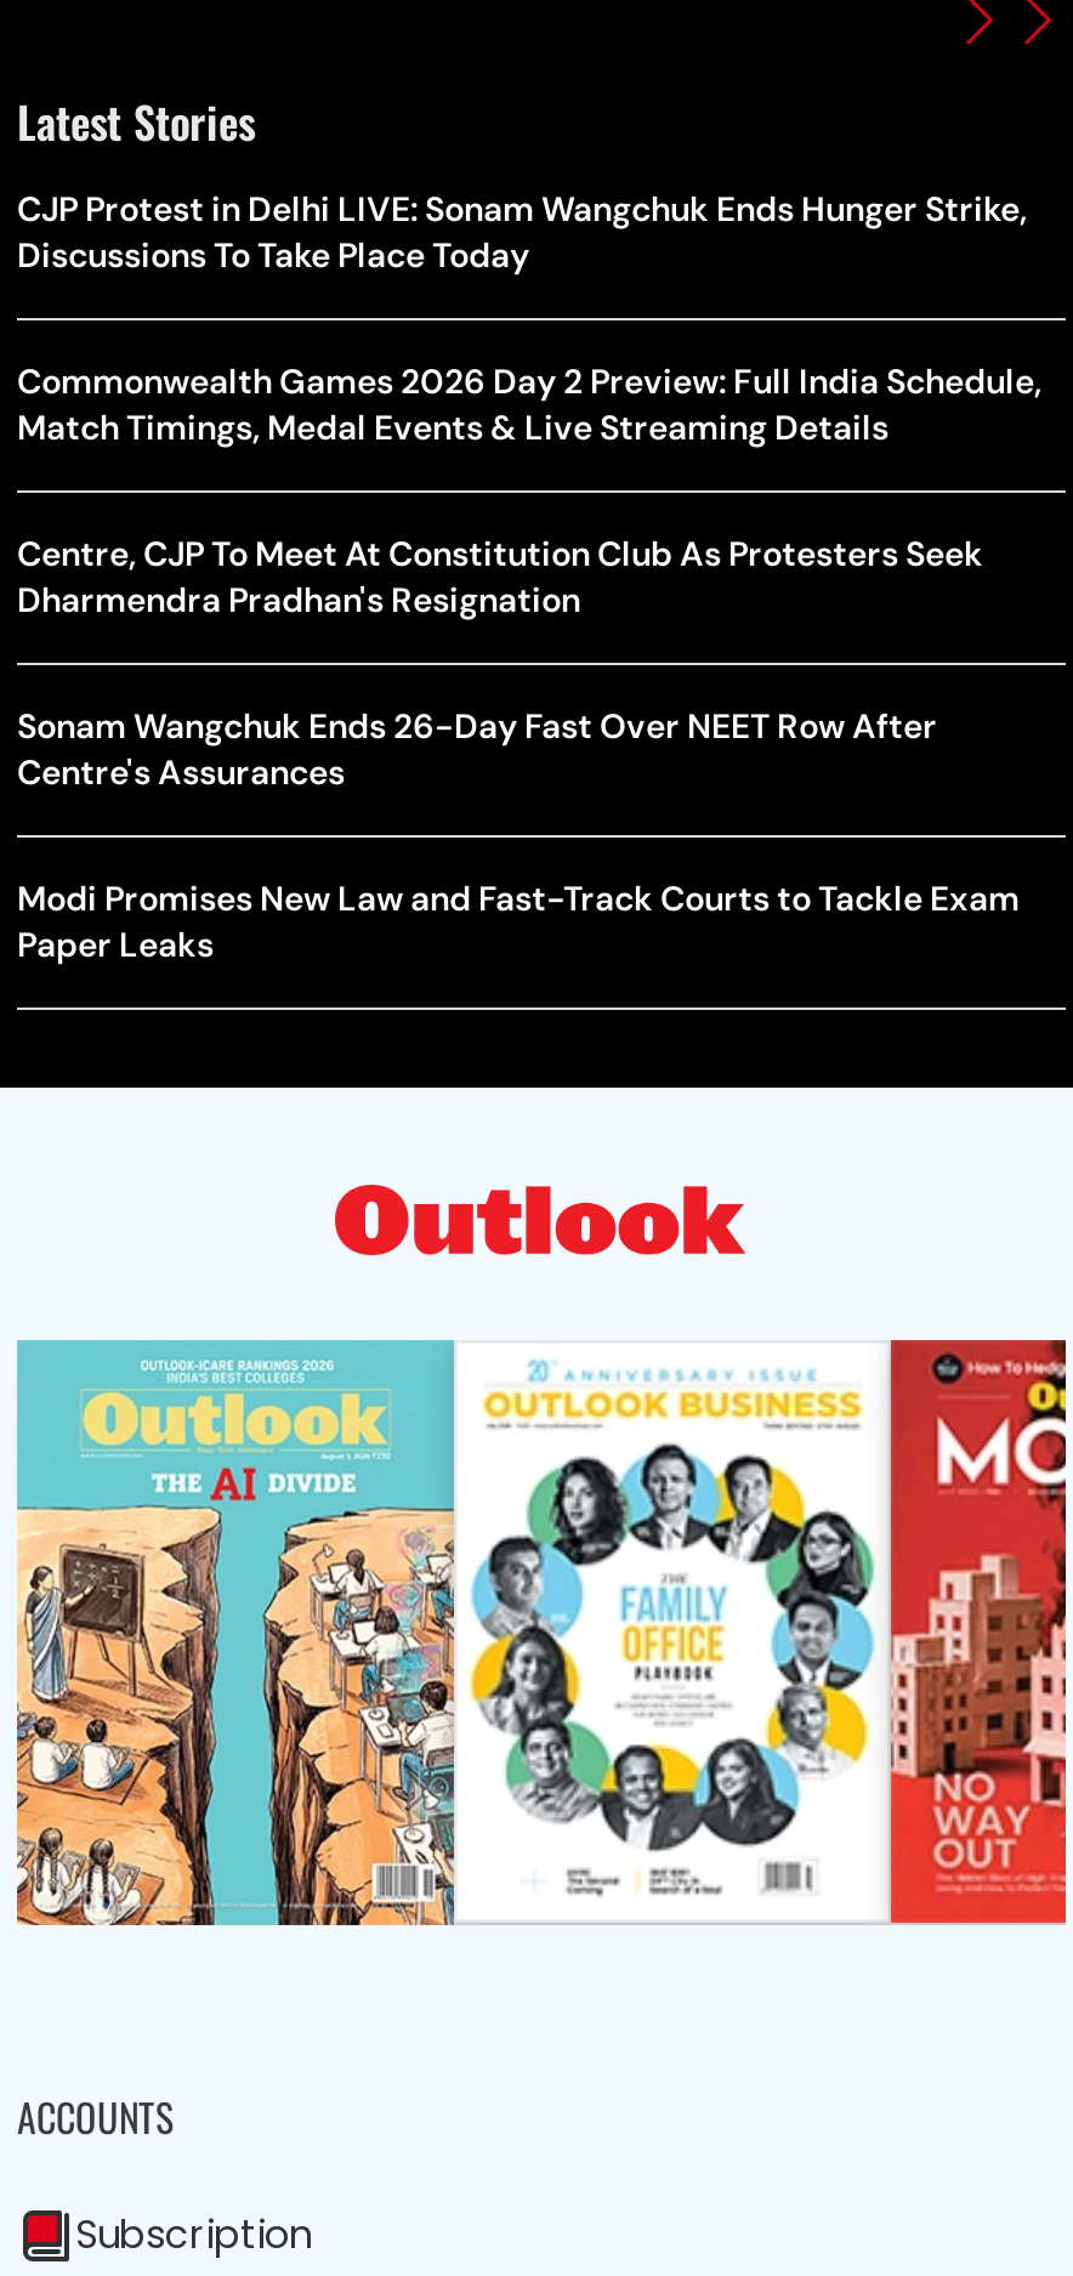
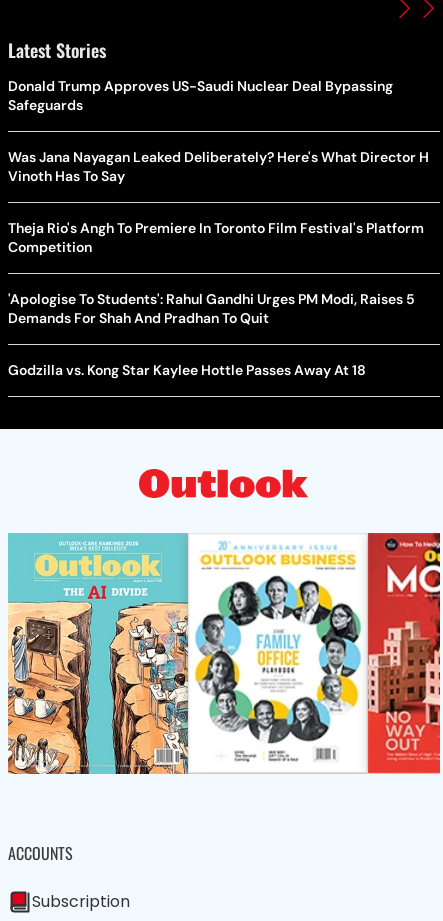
- CJP Protest in Delhi LIVE: Sonam Wangchuk Ends Hunger Strike,
- Discussions To Take Place Today
+ Donald Trump Approves US-Saudi Nuclear Deal Bypassing
+ Safeguards

- Commonwealth Games 2026 Day 2 Preview: Full India Schedule,
- Match Timings, Medal Events & Live Streaming Details
+ Was Jana Nayagan Leaked Deliberately? Here's What Director H
+ Vinoth Has To Say

- Centre, CJP To Meet At Constitution Club As Protesters Seek
- Dharmendra Pradhan's Resignation
+ Theja Rio's Angh To Premiere In Toronto Film Festival's Platform
+ Competition

- Sonam Wangchuk Ends 26-Day Fast Over NEET Row After
- Centre's Assurances
+ 'Apologise To Students': Rahul Gandhi Urges PM Modi, Raises 5
+ Demands For Shah And Pradhan To Quit

- Modi Promises New Law and Fast-Track Courts to Tackle Exam
- Paper Leaks
+ Godzilla vs. Kong Star Kaylee Hottle Passes Away At 18
